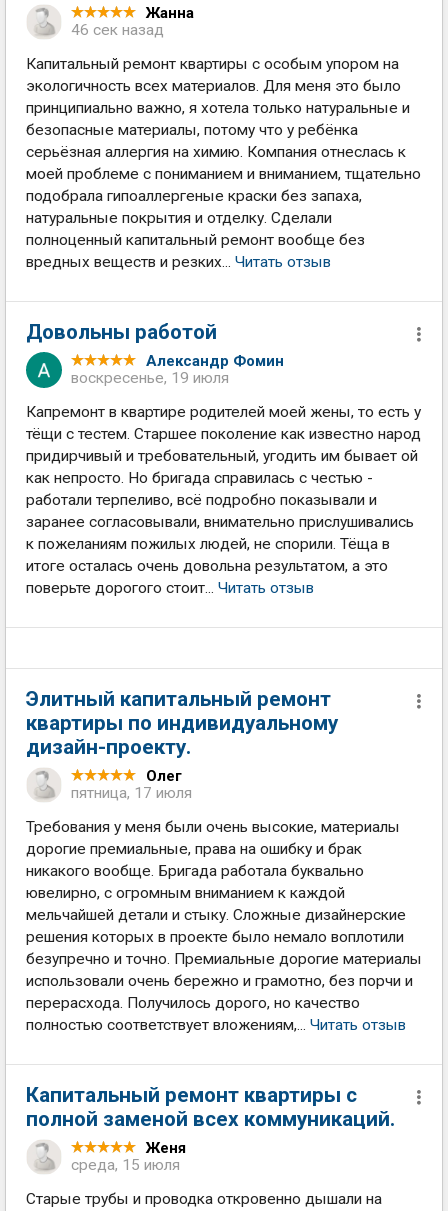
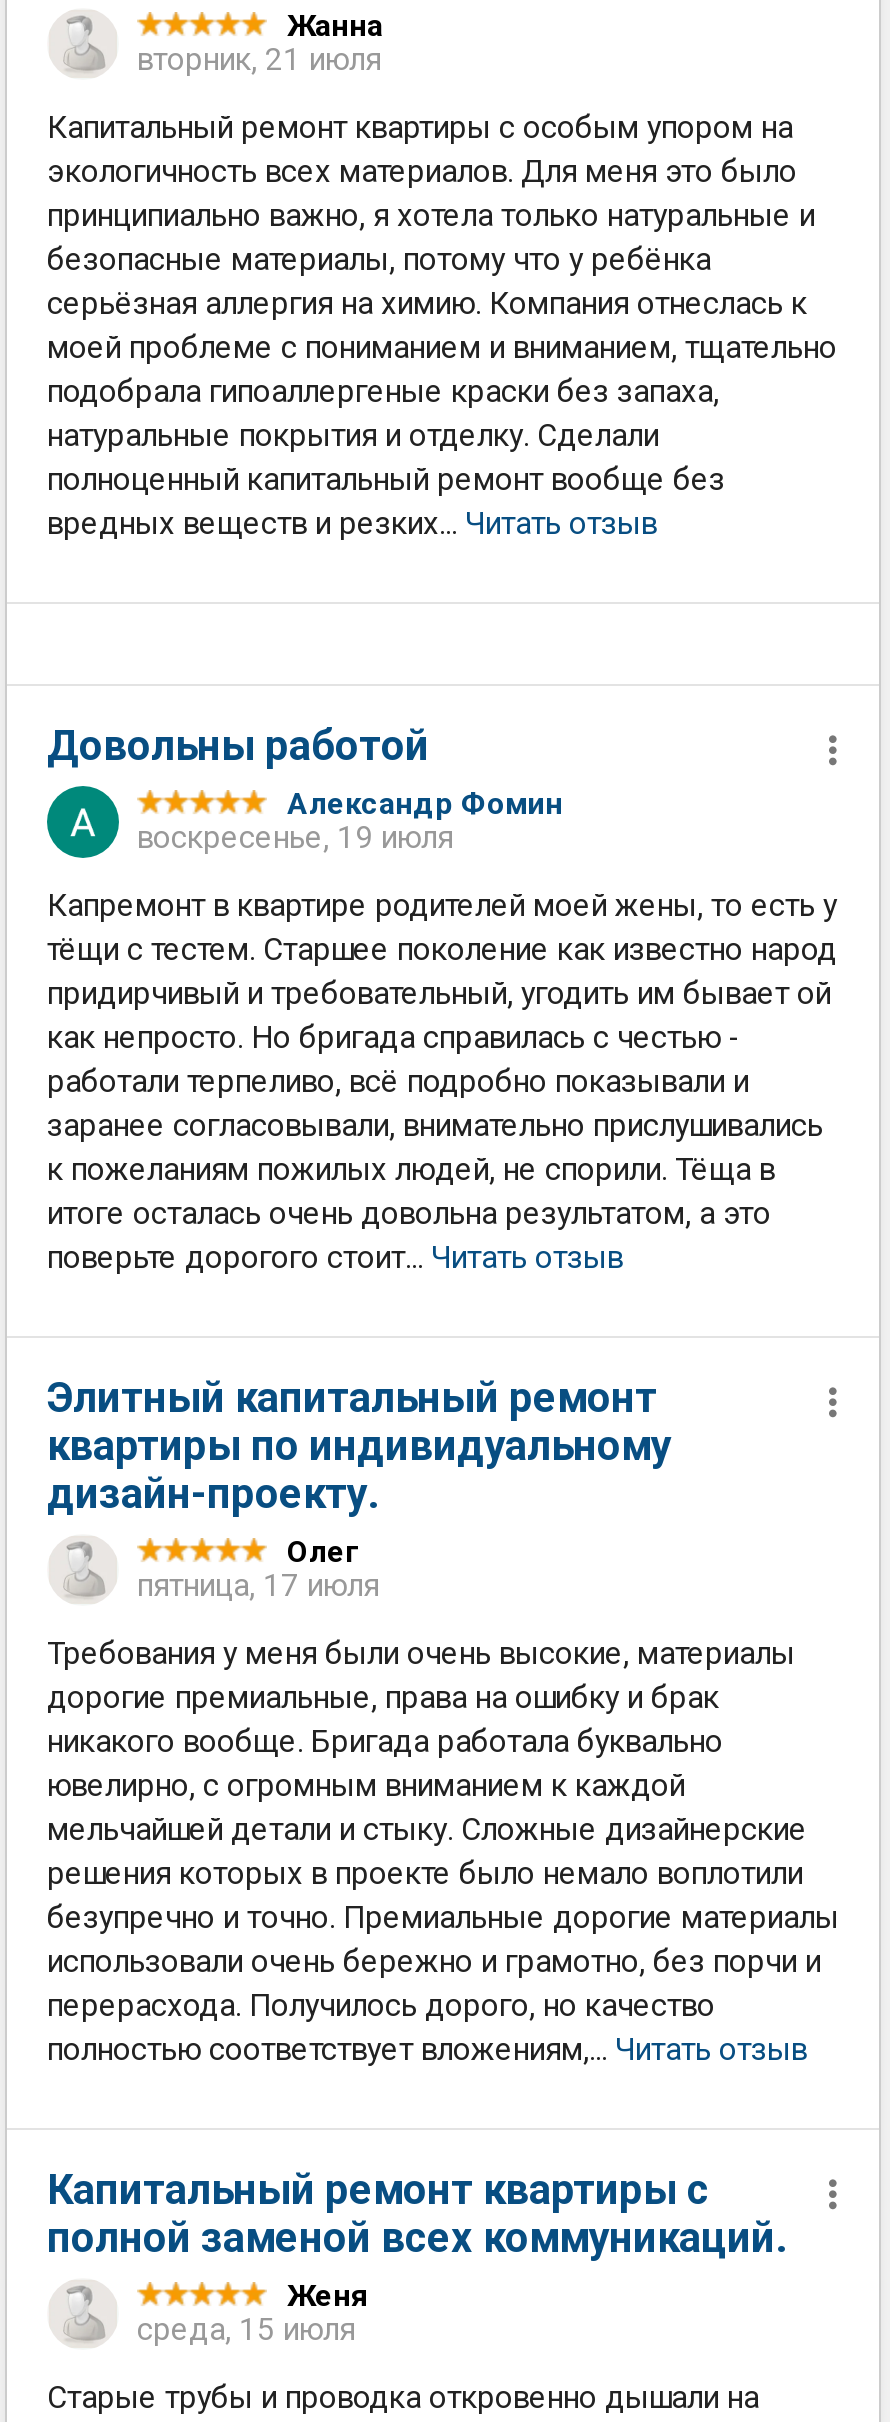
- 46 сек назад
+ вторник, 21 июля

moved down: Довольны работой | Александр Фомин | воскресенье, 19 июля | ... | итоге осталась очень довольна результатом, а это | поверьте дорогого стоит... Читать отзыв
